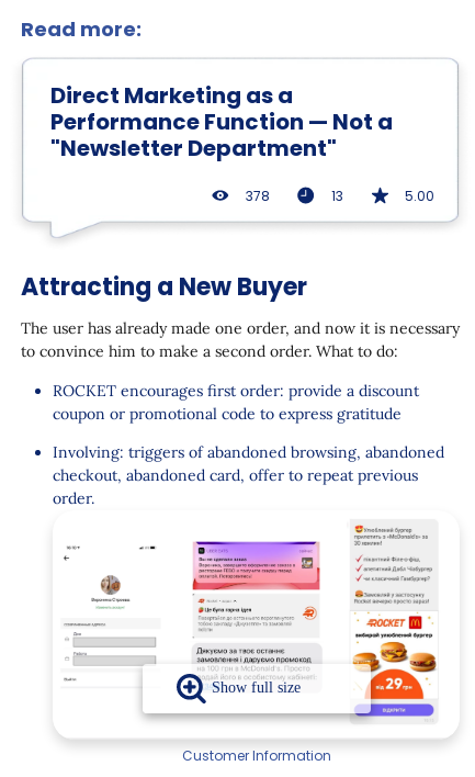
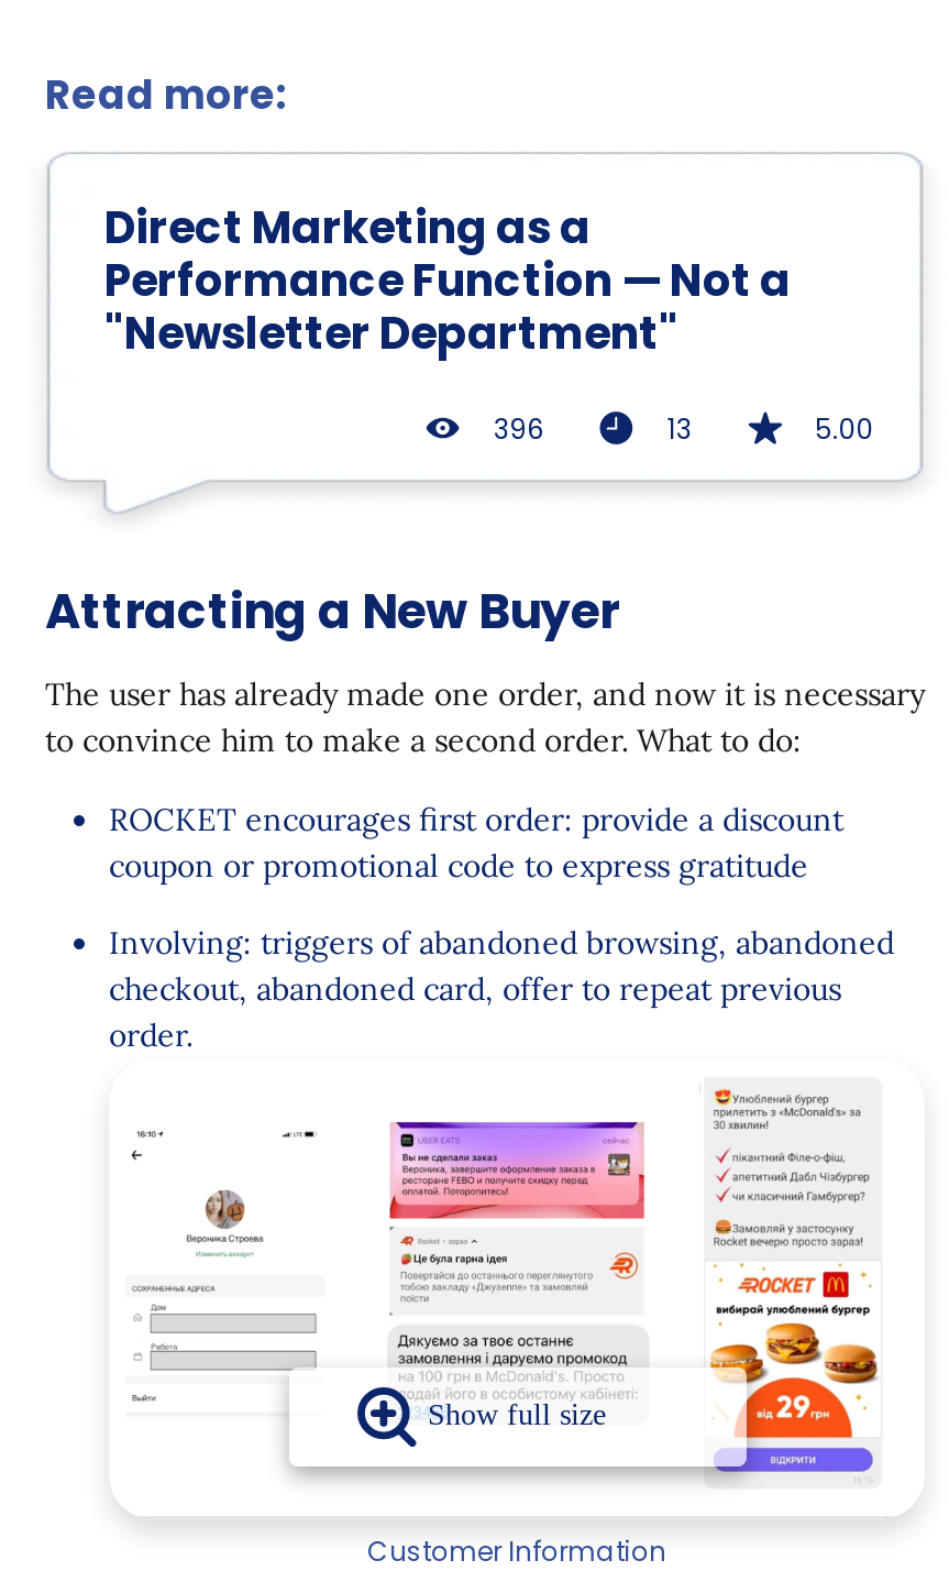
- 378
+ 396
